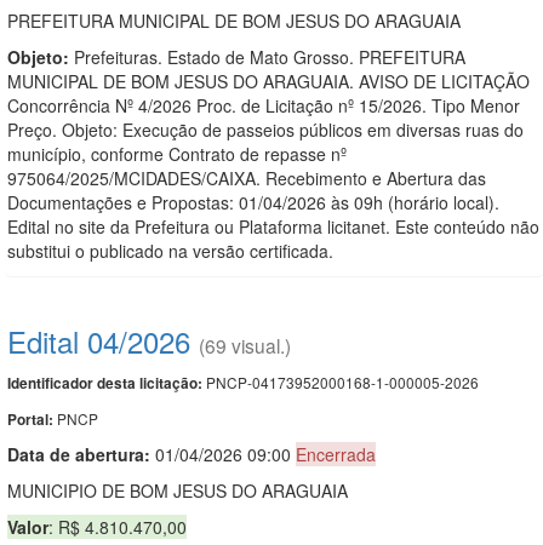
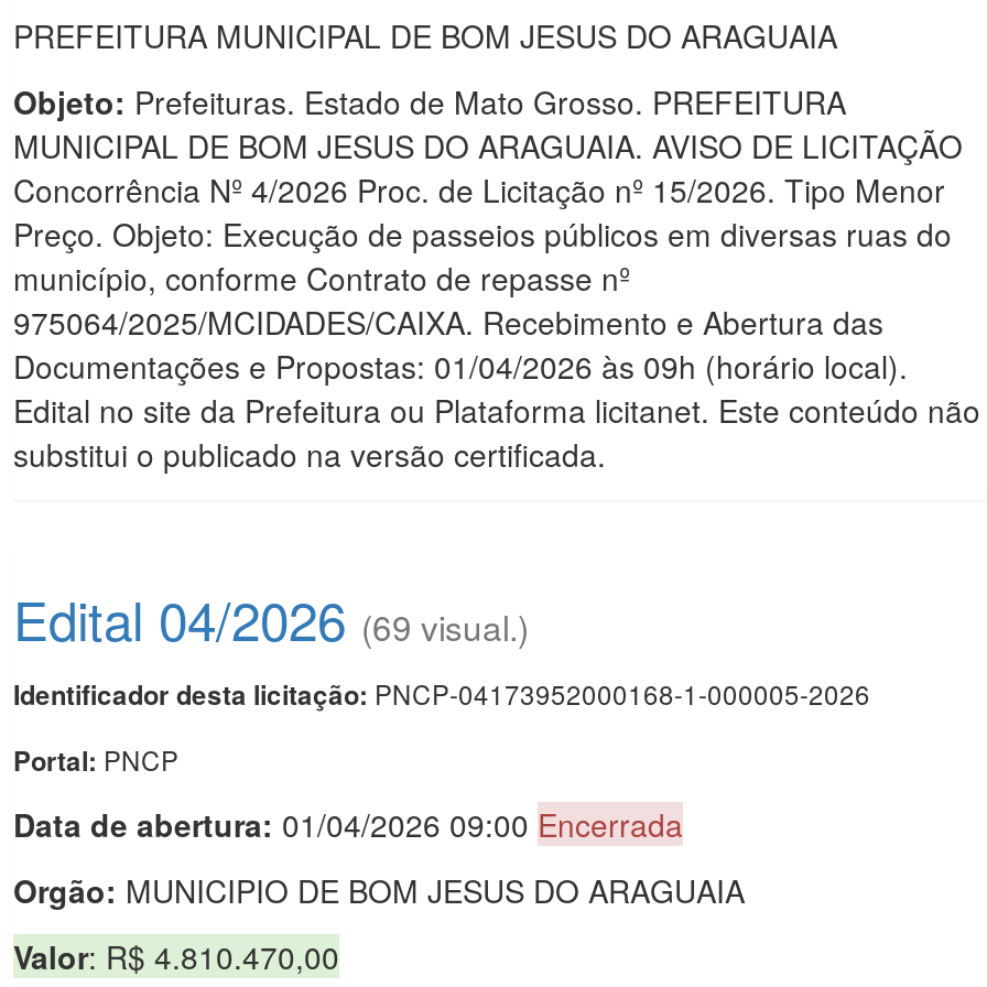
- MUNICIPIO DE BOM JESUS DO ARAGUAIA
+ Orgão: MUNICIPIO DE BOM JESUS DO ARAGUAIA
